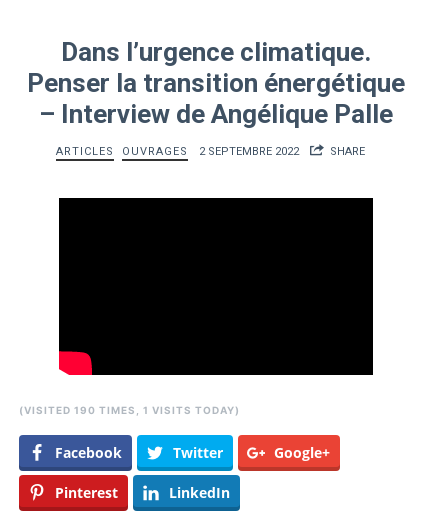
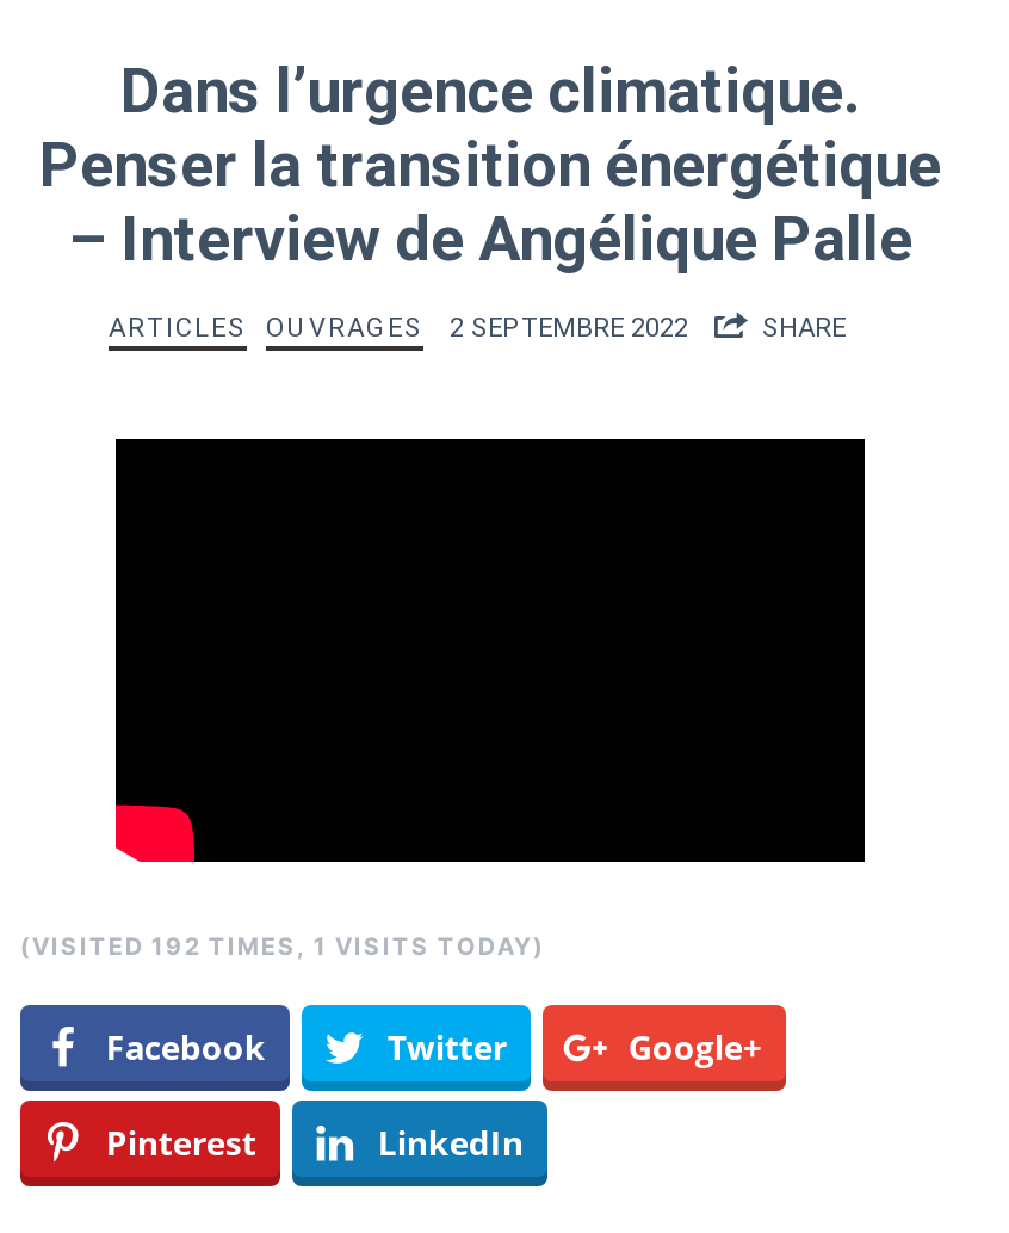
- (VISITED 190 TIMES, 1 VISITS TODAY)
+ (VISITED 192 TIMES, 1 VISITS TODAY)
